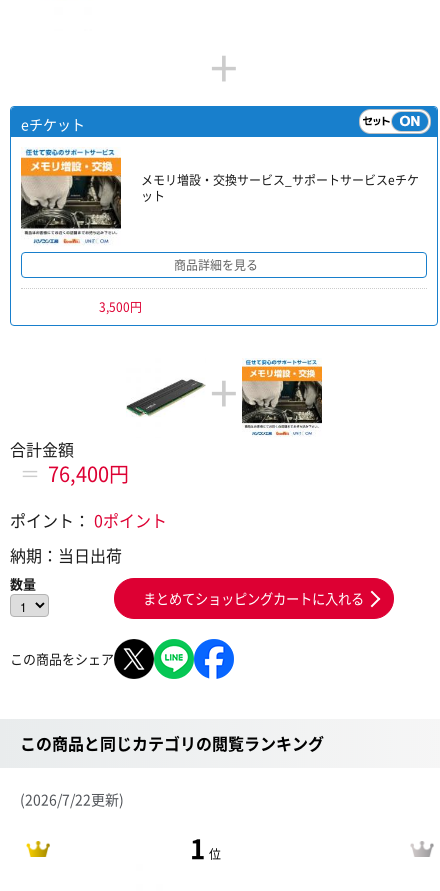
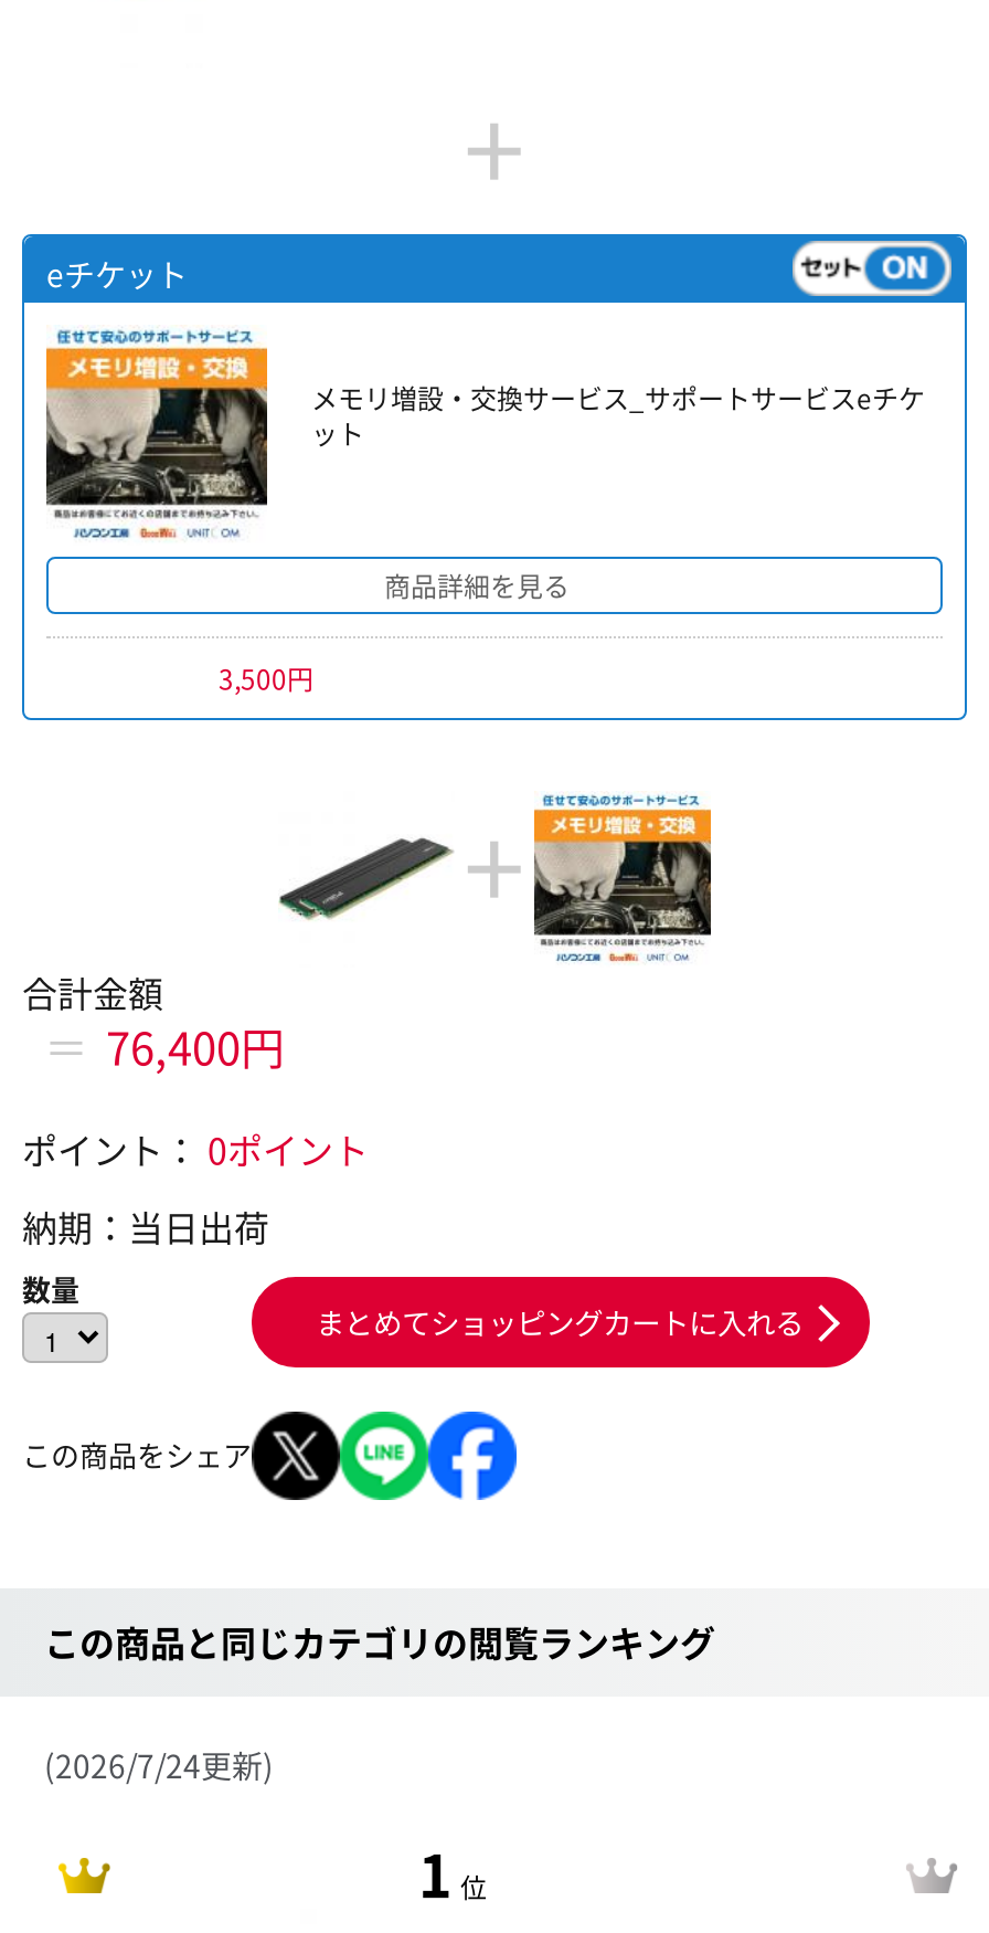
- (2026/7/22更新)
+ (2026/7/24更新)
